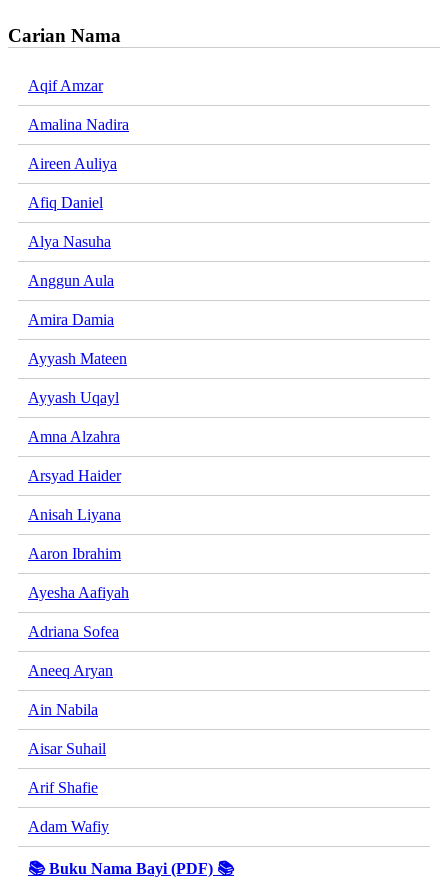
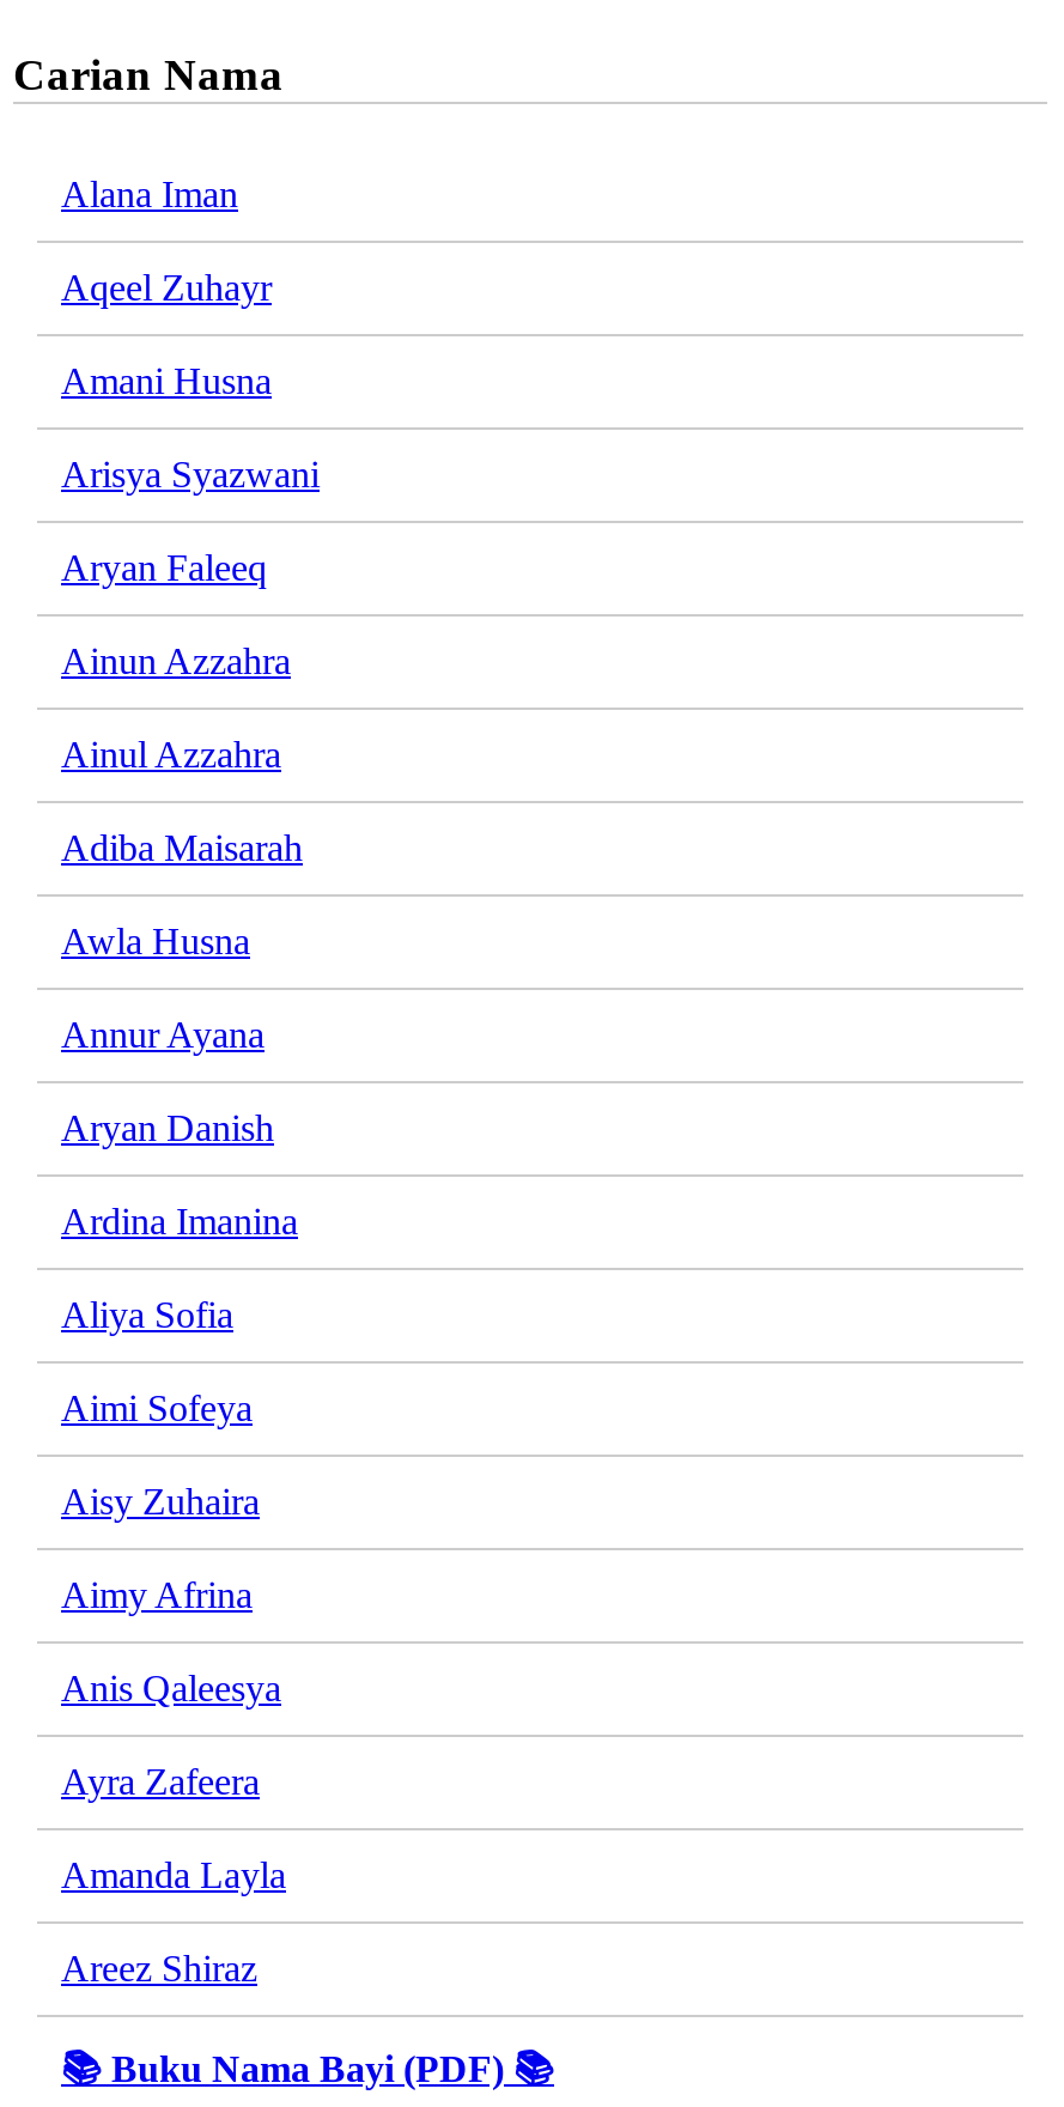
- Aqif Amzar
+ Alana Iman

- Amalina Nadira
+ Aqeel Zuhayr

- Aireen Auliya
+ Amani Husna

- Afiq Daniel
+ Arisya Syazwani

- Alya Nasuha
+ Aryan Faleeq

- Anggun Aula
+ Ainun Azzahra

- Amira Damia
+ Ainul Azzahra

- Ayyash Mateen
+ Adiba Maisarah

- Ayyash Uqayl
+ Awla Husna

- Amna Alzahra
+ Annur Ayana

- Arsyad Haider
+ Aryan Danish

- Anisah Liyana
+ Ardina Imanina

- Aaron Ibrahim
+ Aliya Sofia

- Ayesha Aafiyah
+ Aimi Sofeya

- Adriana Sofea
+ Aisy Zuhaira

- Aneeq Aryan
+ Aimy Afrina

- Ain Nabila
+ Anis Qaleesya

- Aisar Suhail
+ Ayra Zafeera

- Arif Shafie
+ Amanda Layla

- Adam Wafiy
+ Areez Shiraz
